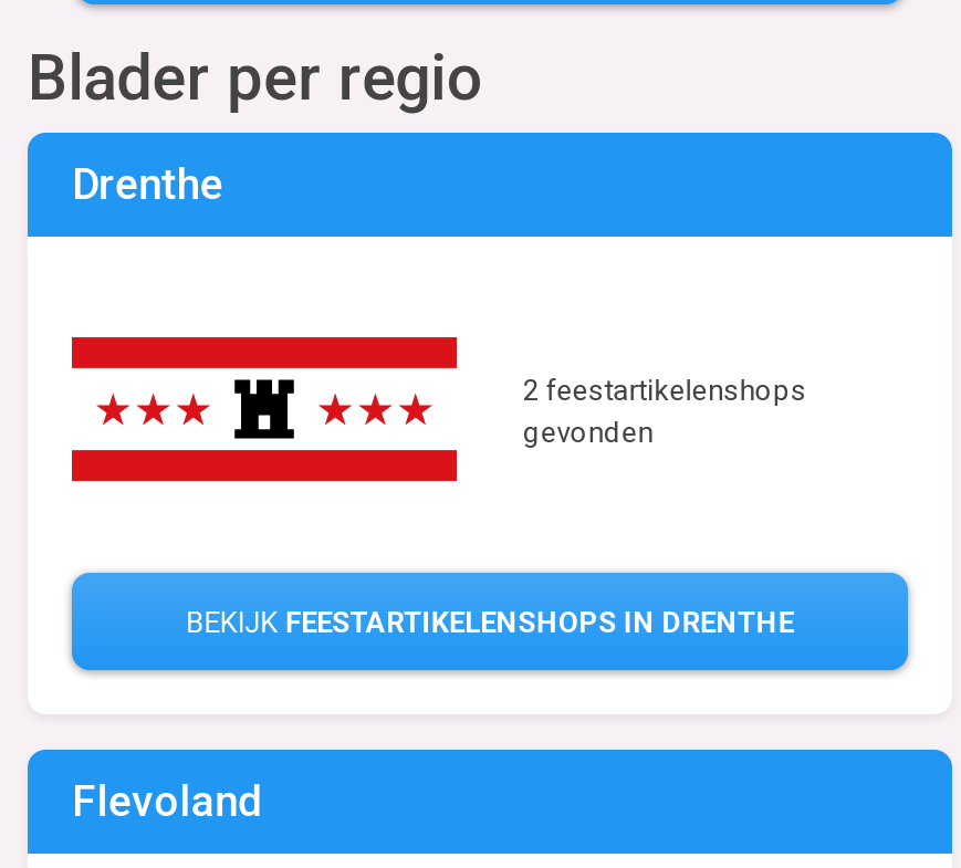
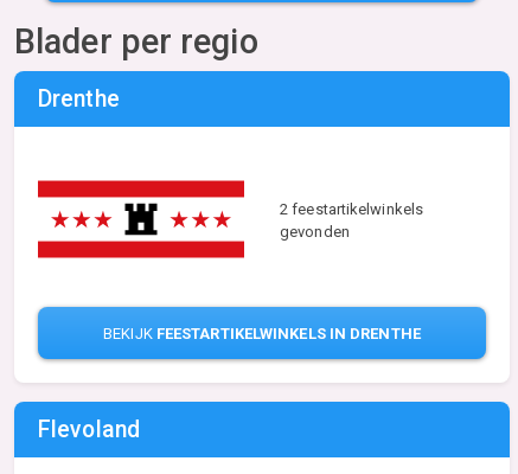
- 2 feestartikelenshops
+ 2 feestartikelwinkels

- BEKIJK FEESTARTIKELENSHOPS IN DRENTHE
+ BEKIJK FEESTARTIKELWINKELS IN DRENTHE
